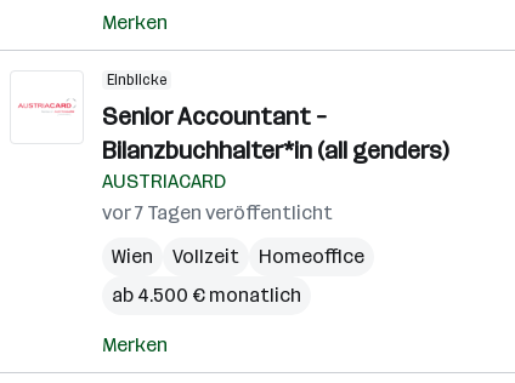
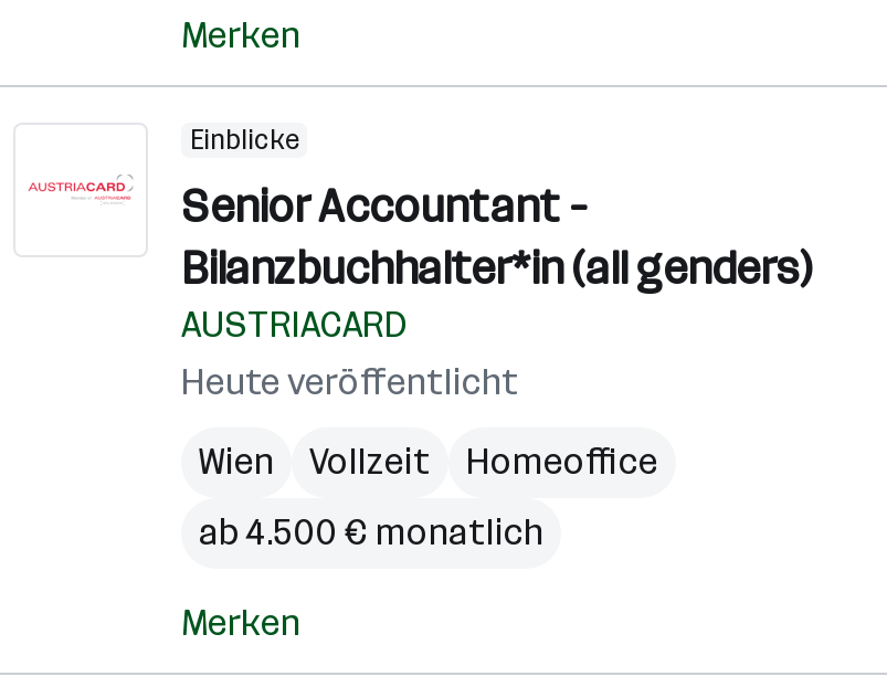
- vor 7 Tagen veröffentlicht
+ Heute veröffentlicht
